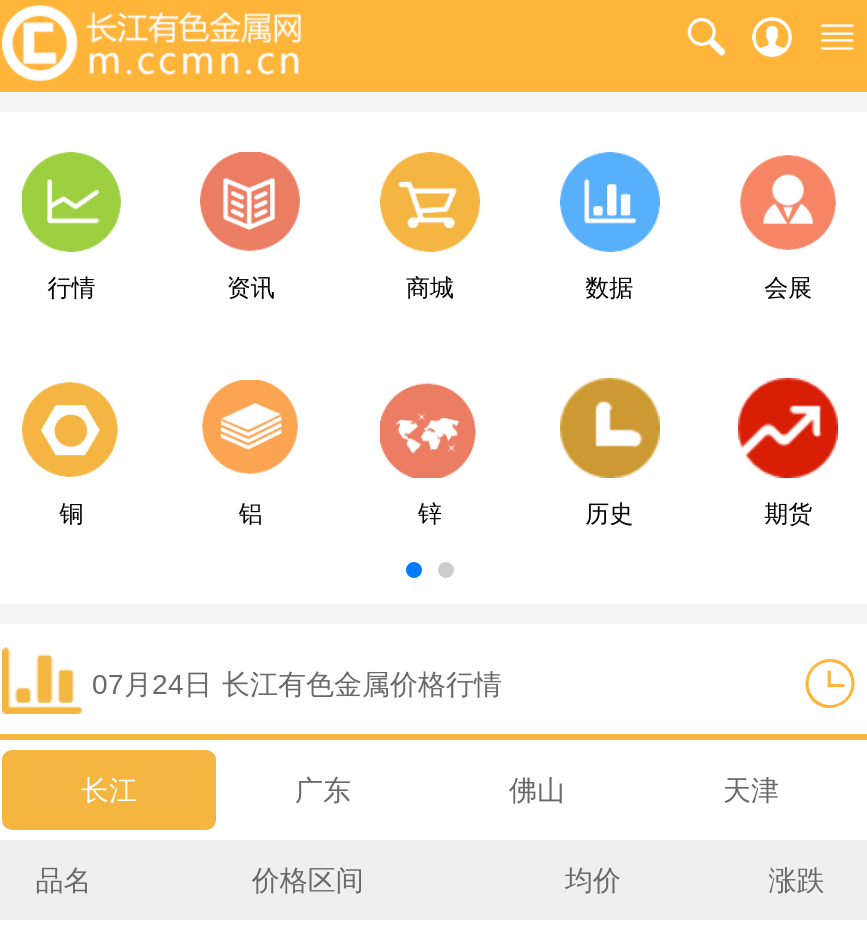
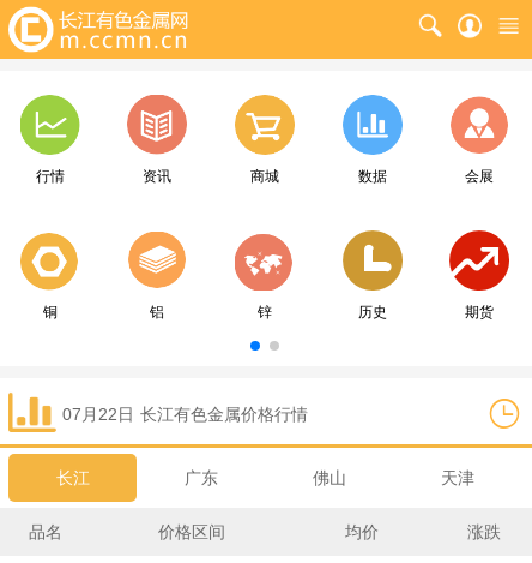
- 07月24日 长江有色金属价格行情
+ 07月22日 长江有色金属价格行情
